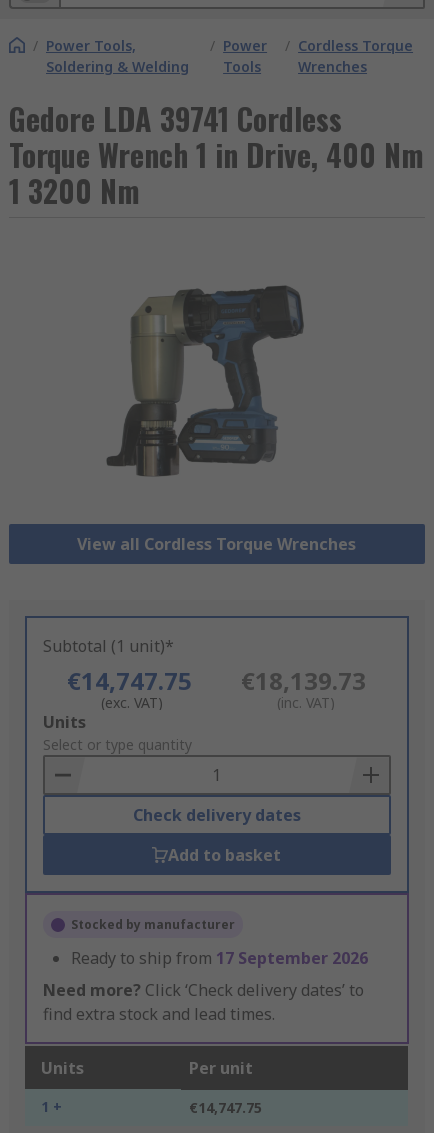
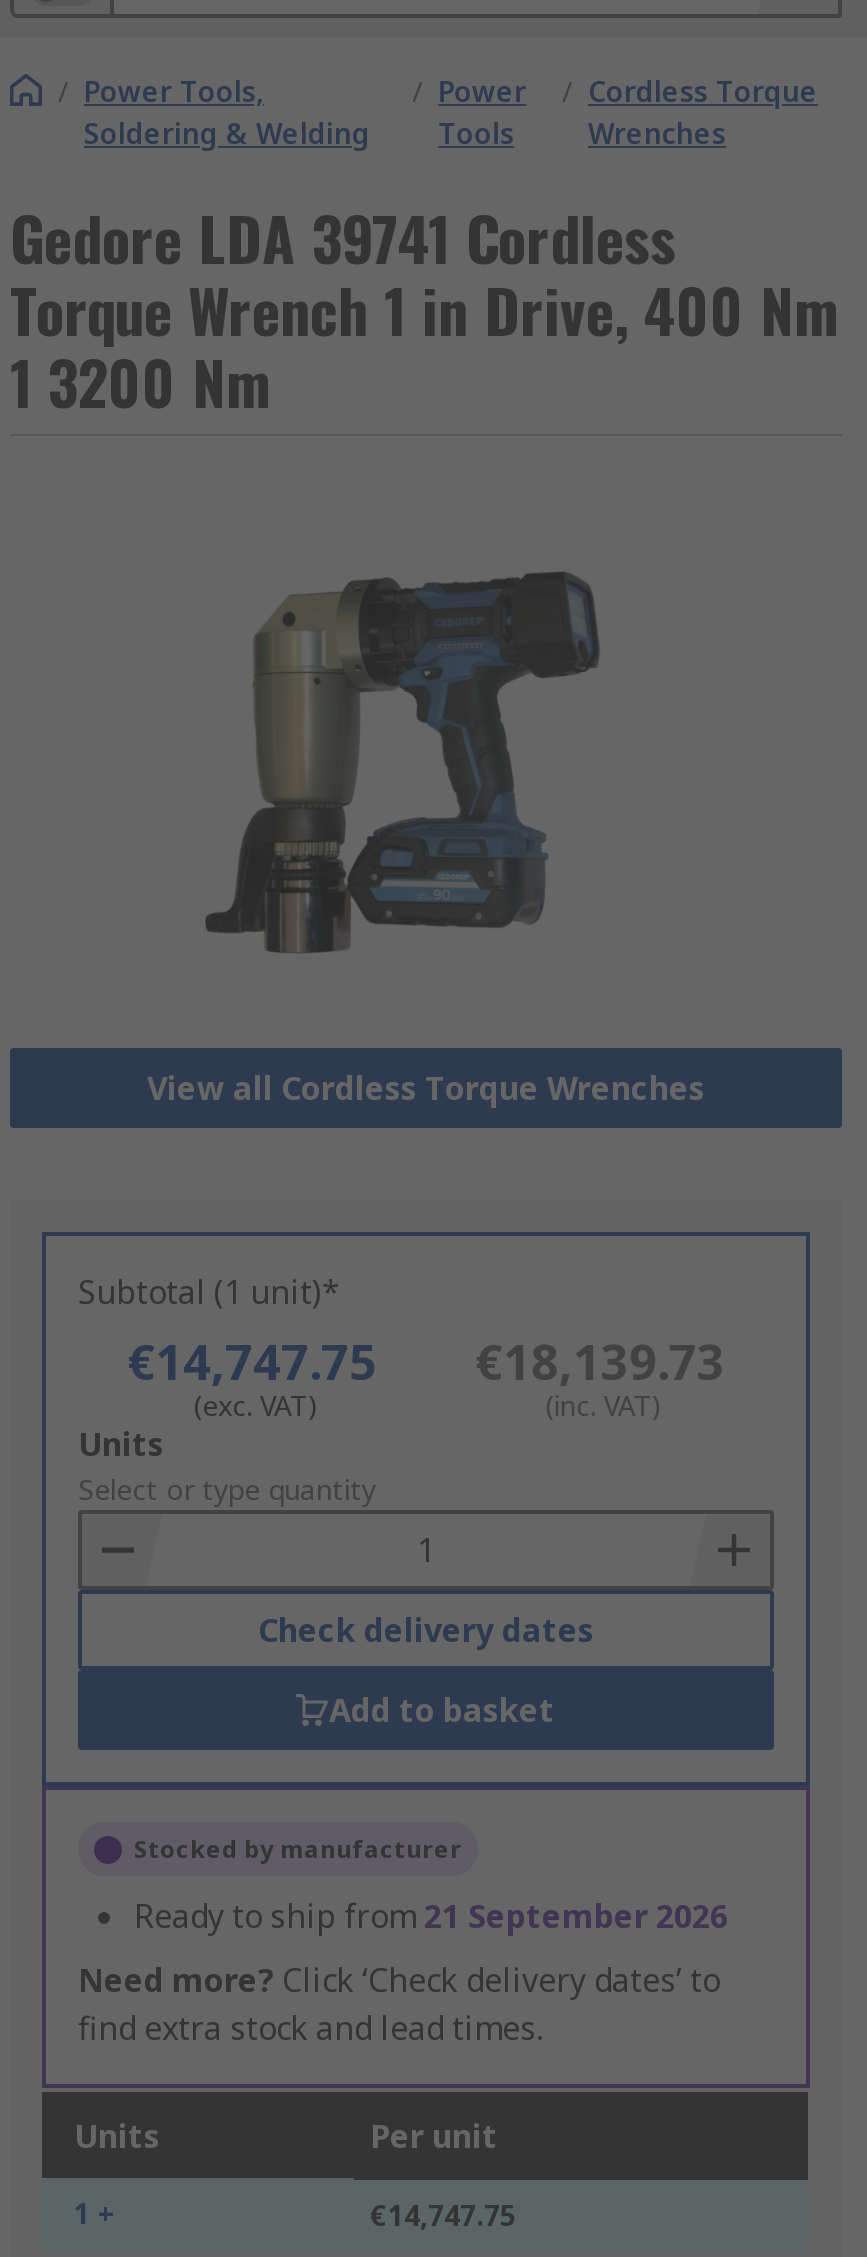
- Ready to ship from 17 September 2026
+ Ready to ship from 21 September 2026
